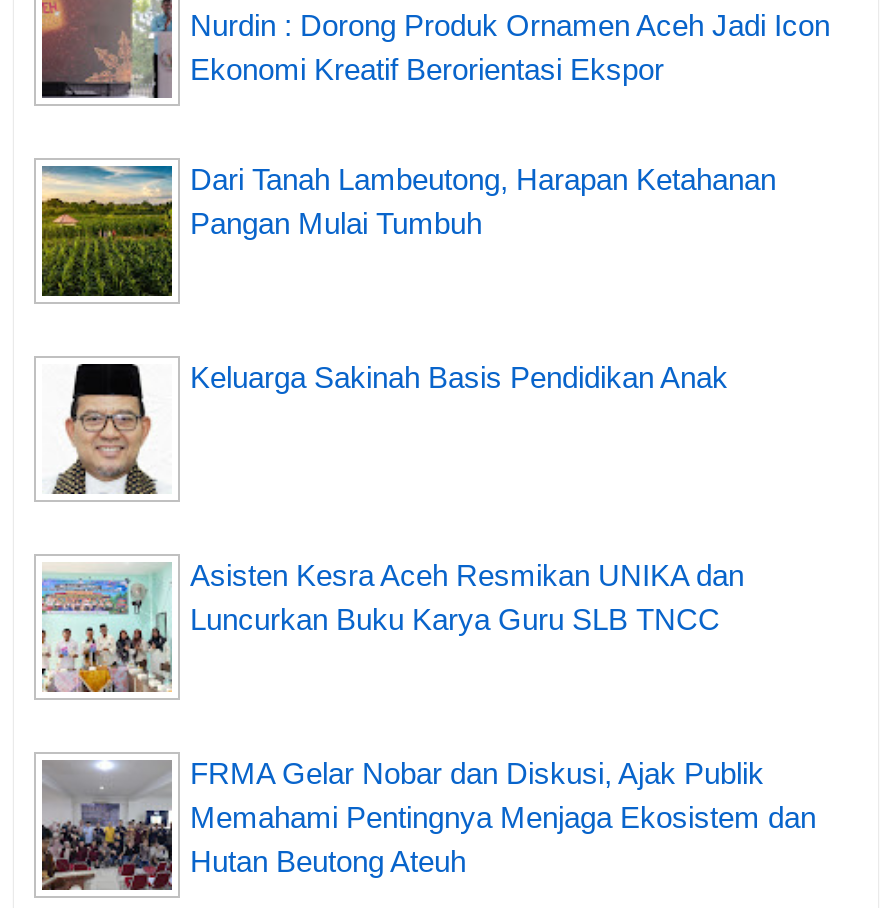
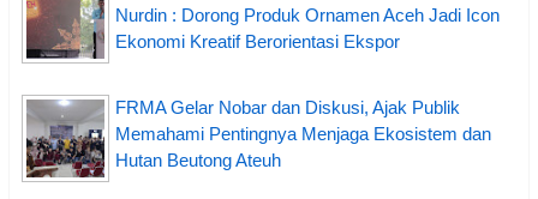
- [image]
- Dari Tanah Lambeutong, Harapan Ketahanan
- Pangan Mulai Tumbuh

- [image]
- Keluarga Sakinah Basis Pendidikan Anak

- [image]
- Asisten Kesra Aceh Resmikan UNIKA dan
- Luncurkan Buku Karya Guru SLB TNCC
